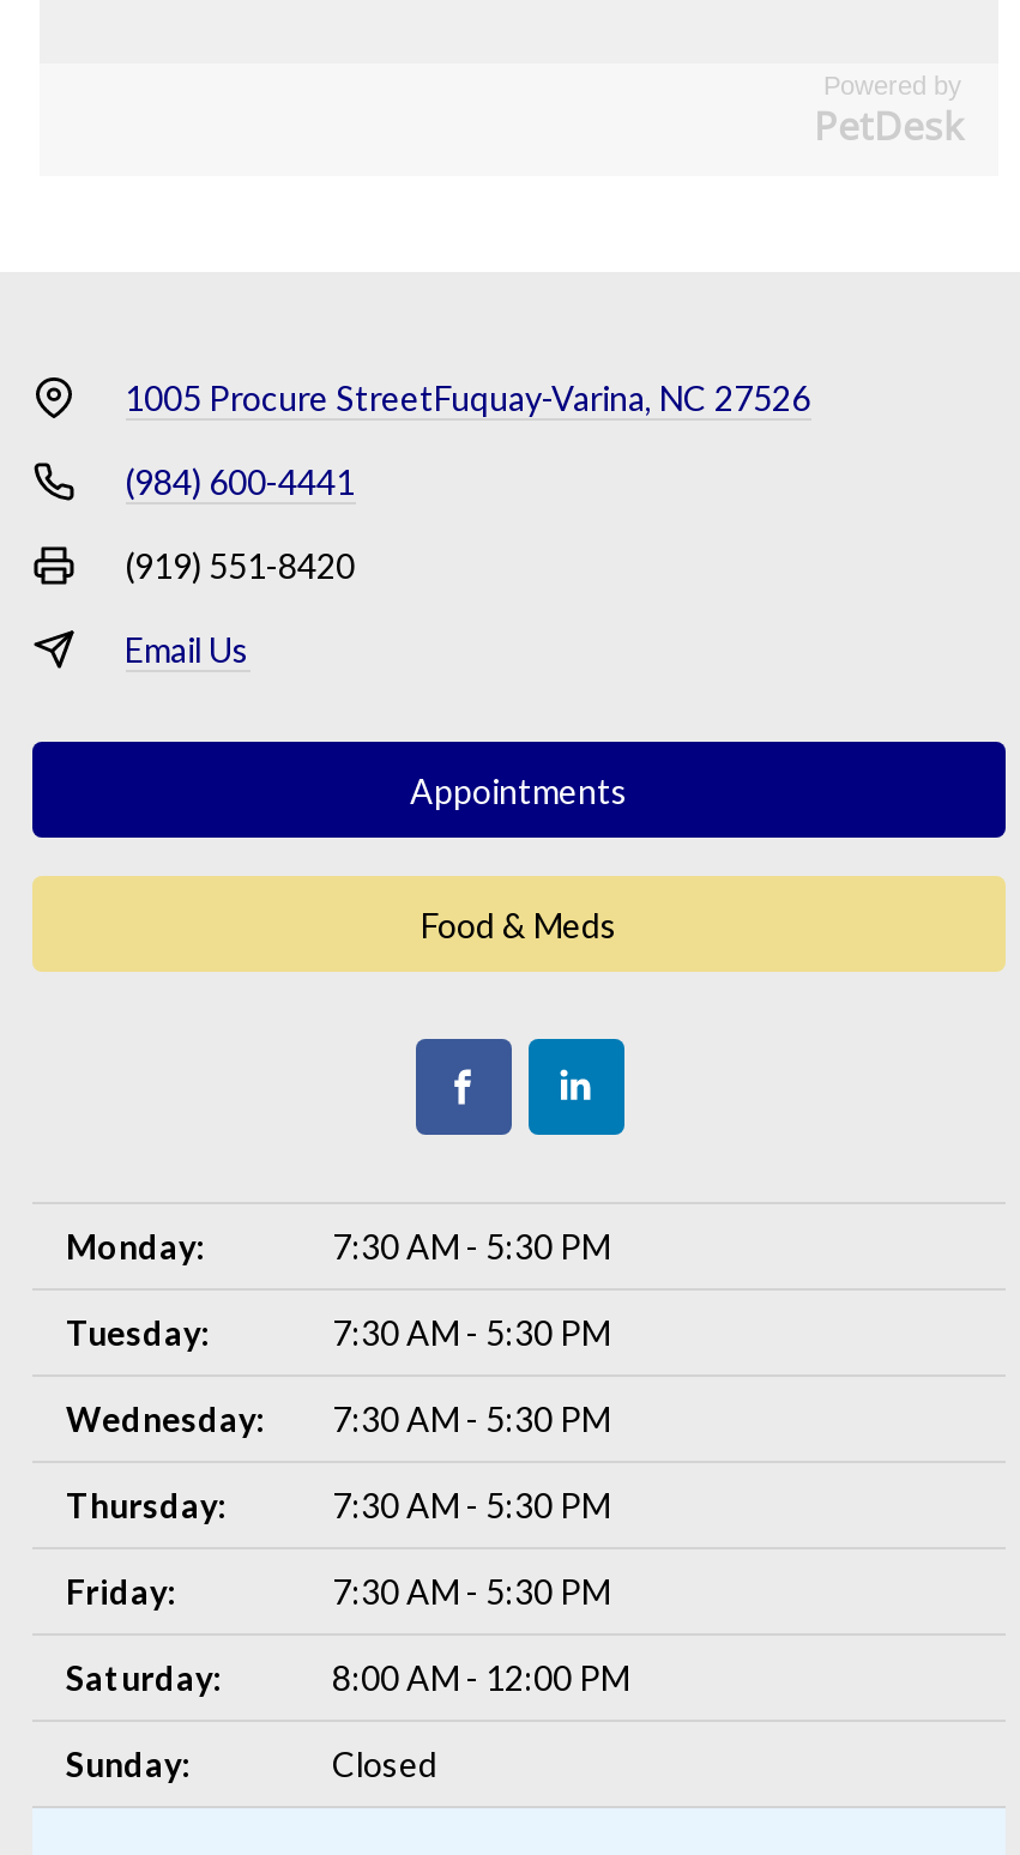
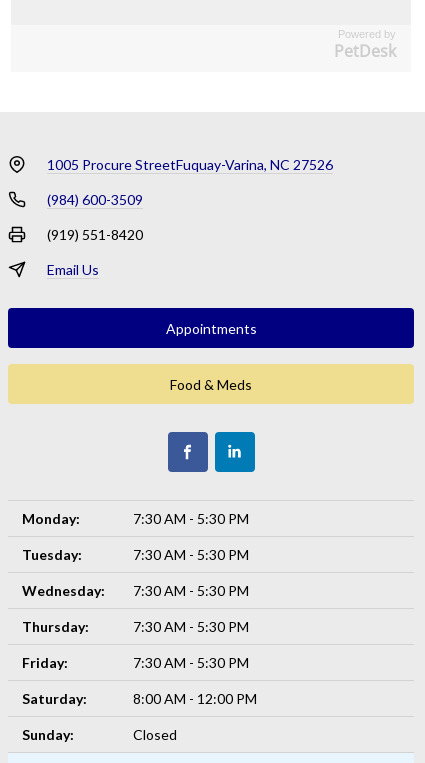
- (984) 600-4441
+ (984) 600-3509
